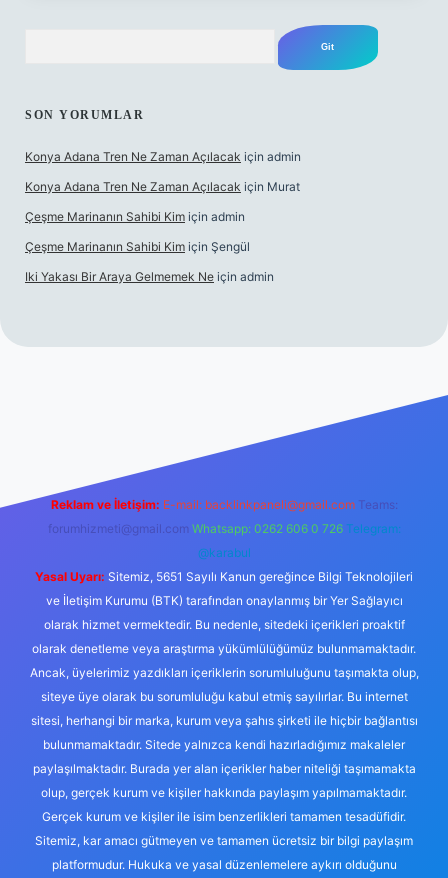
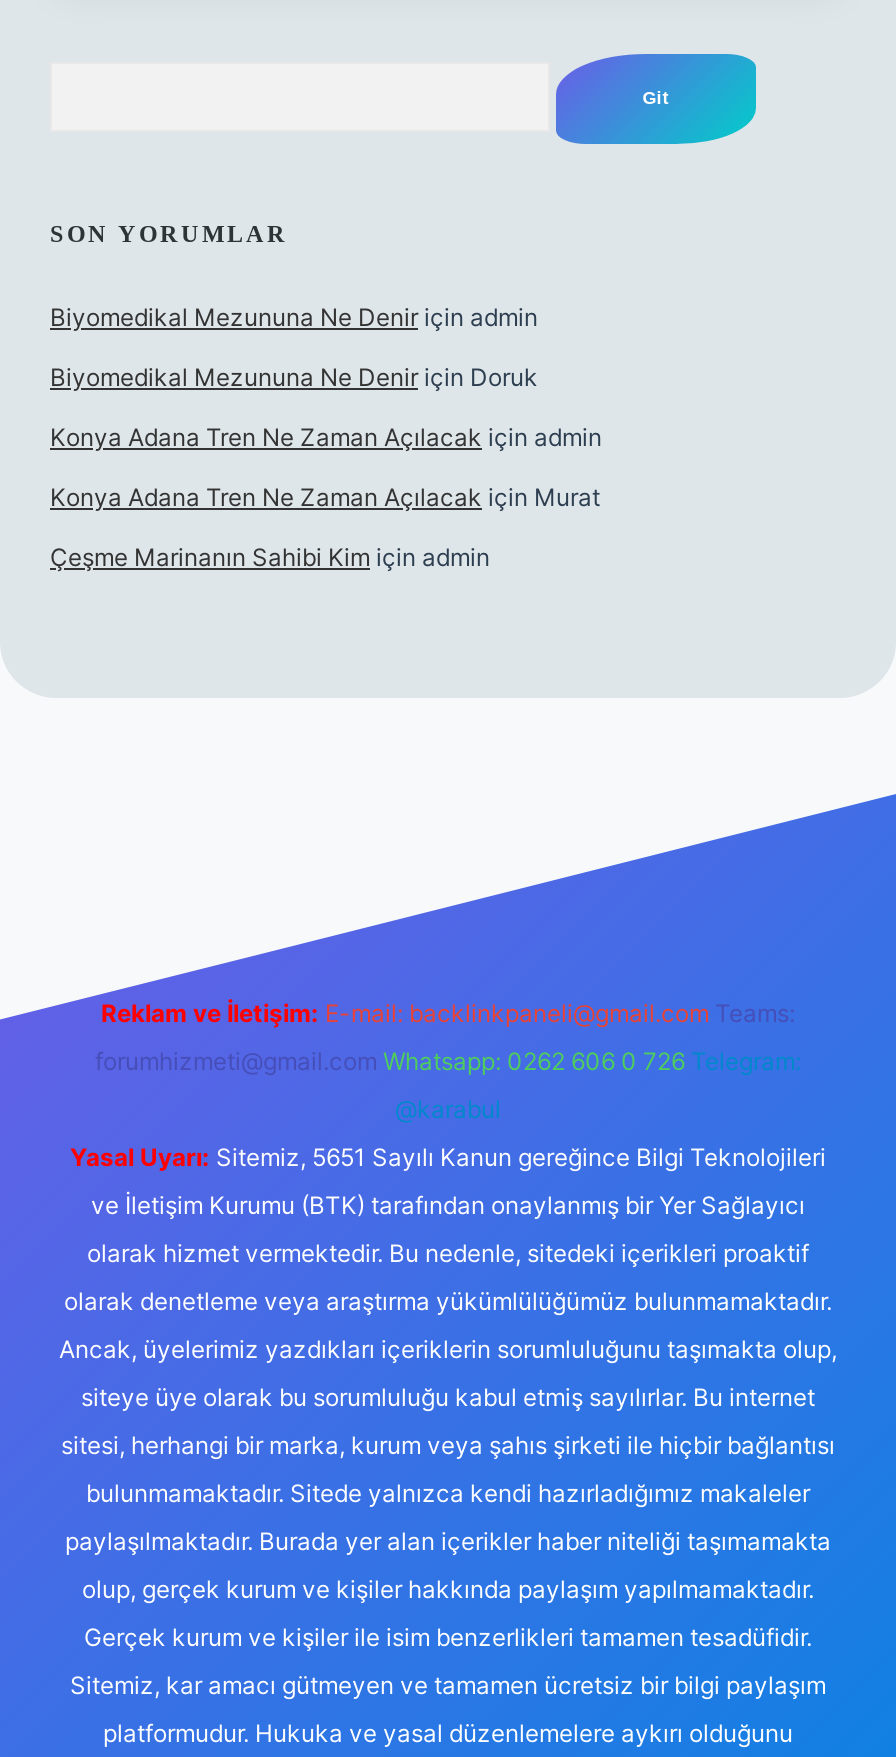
+ Biyomedikal Mezununa Ne Denir için admin
+ Biyomedikal Mezununa Ne Denir için Doruk

moved down: Konya Adana Tren Ne Zaman Açılacak için admin | Konya Adana Tren Ne Zaman Açılacak için Murat | Çeşme Marinanın Sahibi Kim için admin

- Çeşme Marinanın Sahibi Kim için Şengül
- Iki Yakası Bir Araya Gelmemek Ne için admin
